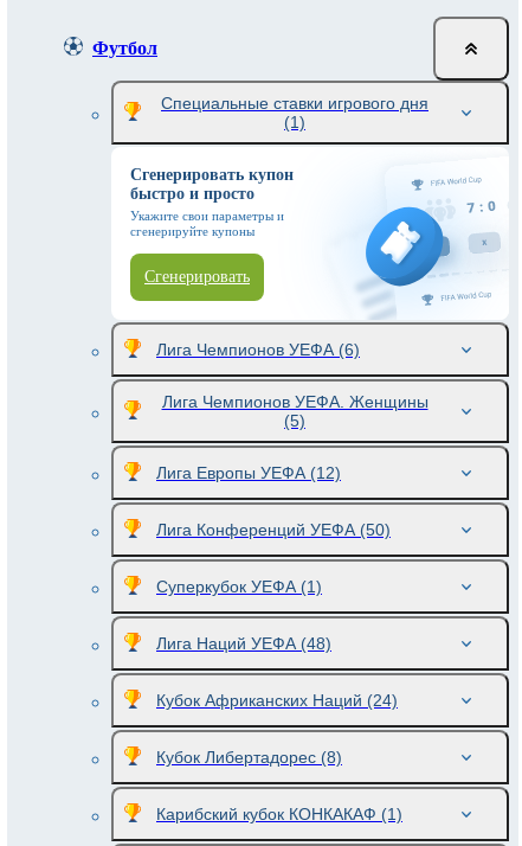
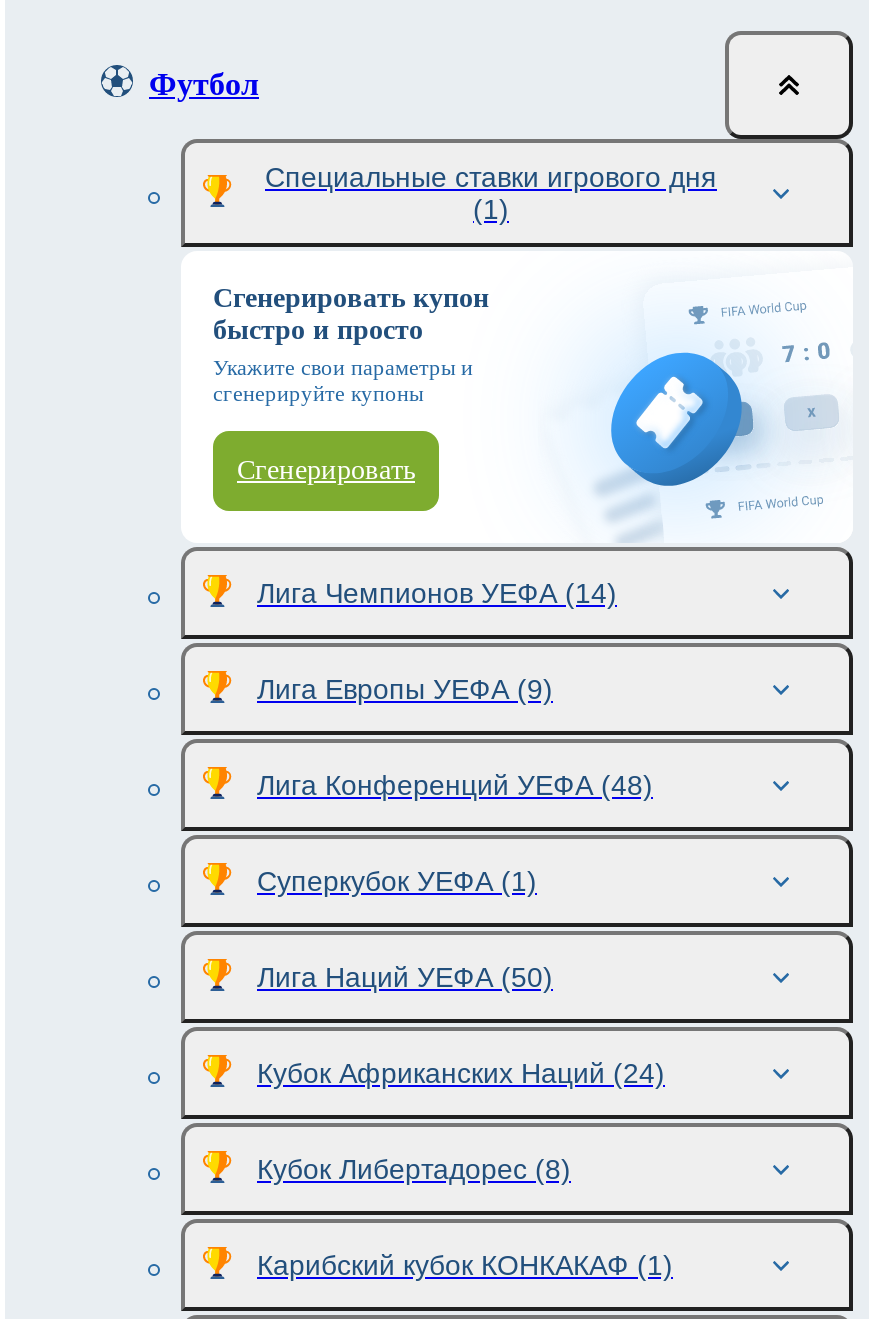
- Лига Чемпионов УЕФА (6)
- Лига Чемпионов УЕФА. Женщины
- (5)
- Лига Европы УЕФА (12)
- Лига Конференций УЕФА (50)
+ Лига Чемпионов УЕФА (14)
+ Лига Европы УЕФА (9)
+ Лига Конференций УЕФА (48)

- Лига Наций УЕФА (48)
+ Лига Наций УЕФА (50)
